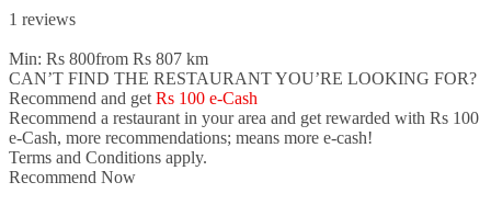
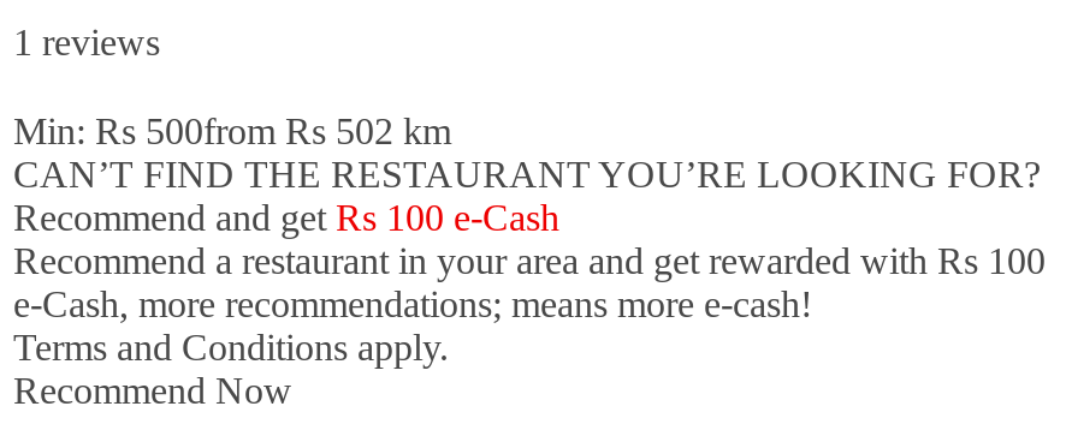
- Min: Rs 800from Rs 807 km
+ Min: Rs 500from Rs 502 km
